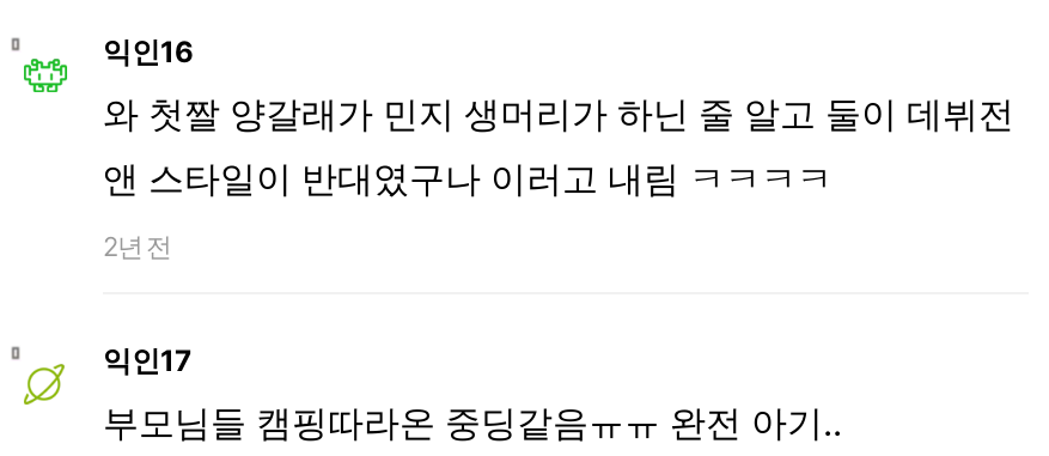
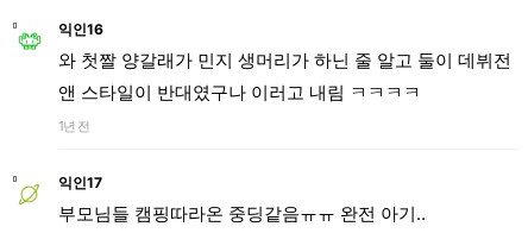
- 2년 전
+ 1년 전
